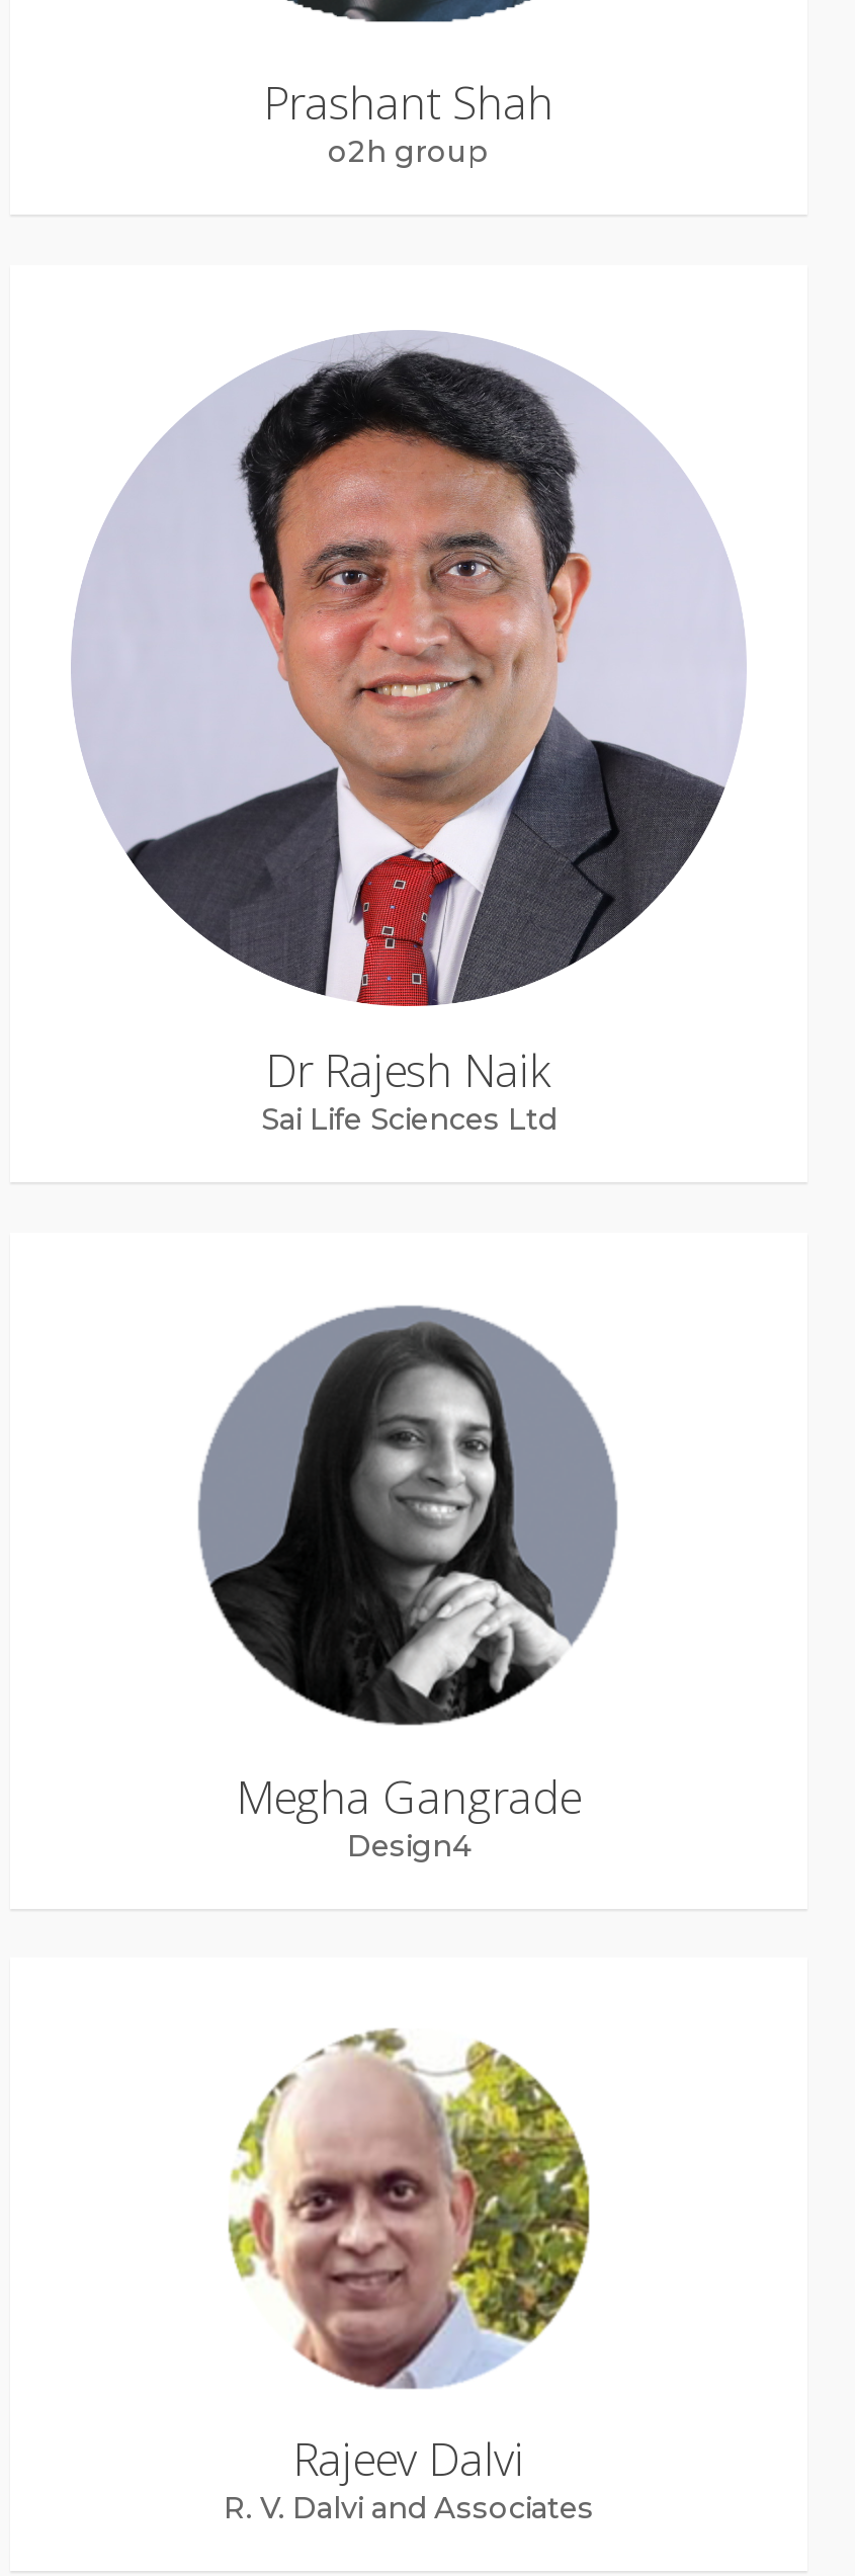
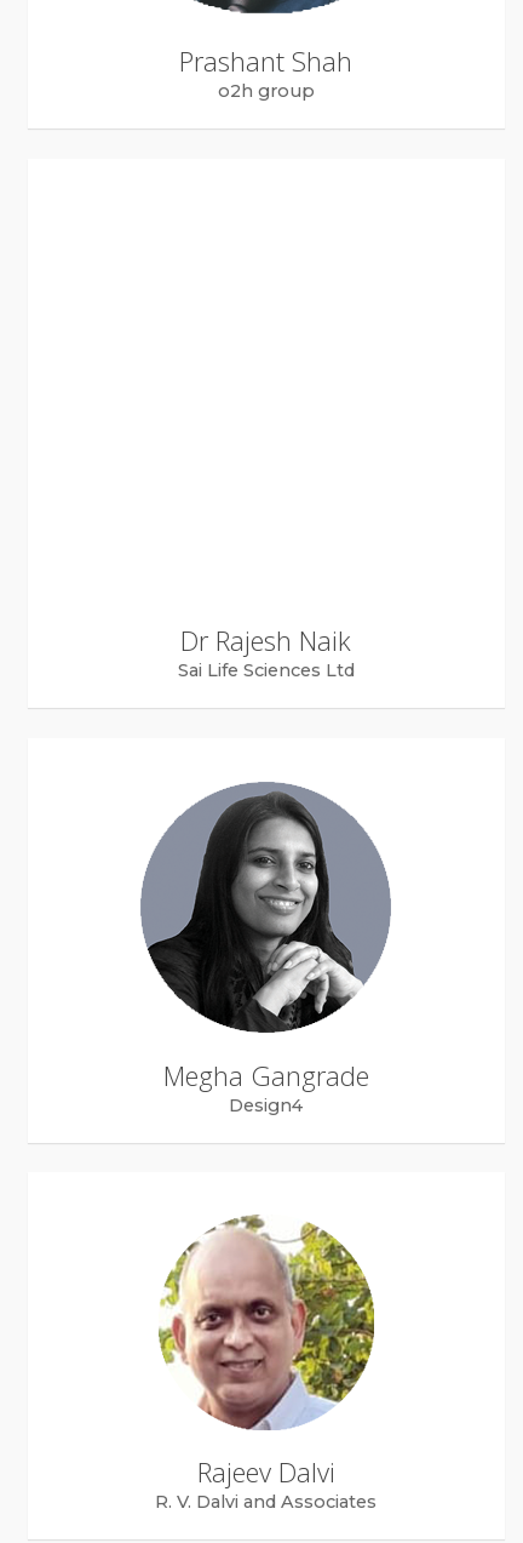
- [image]
